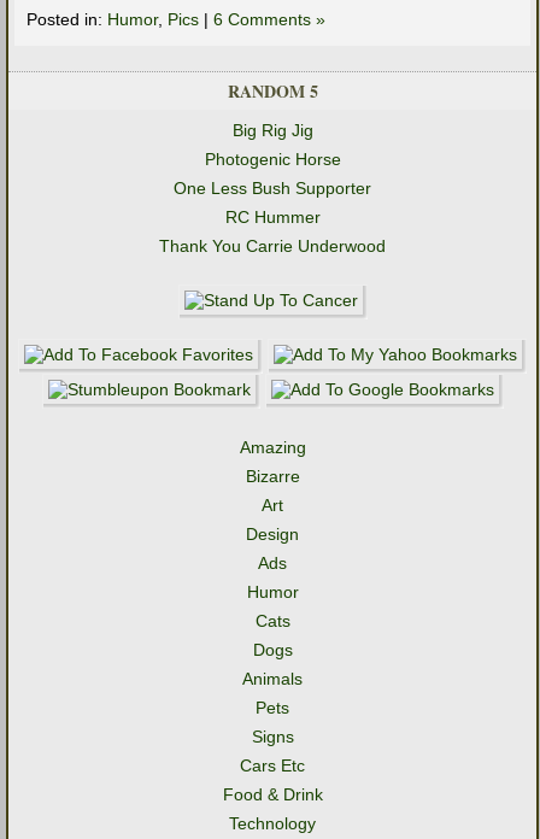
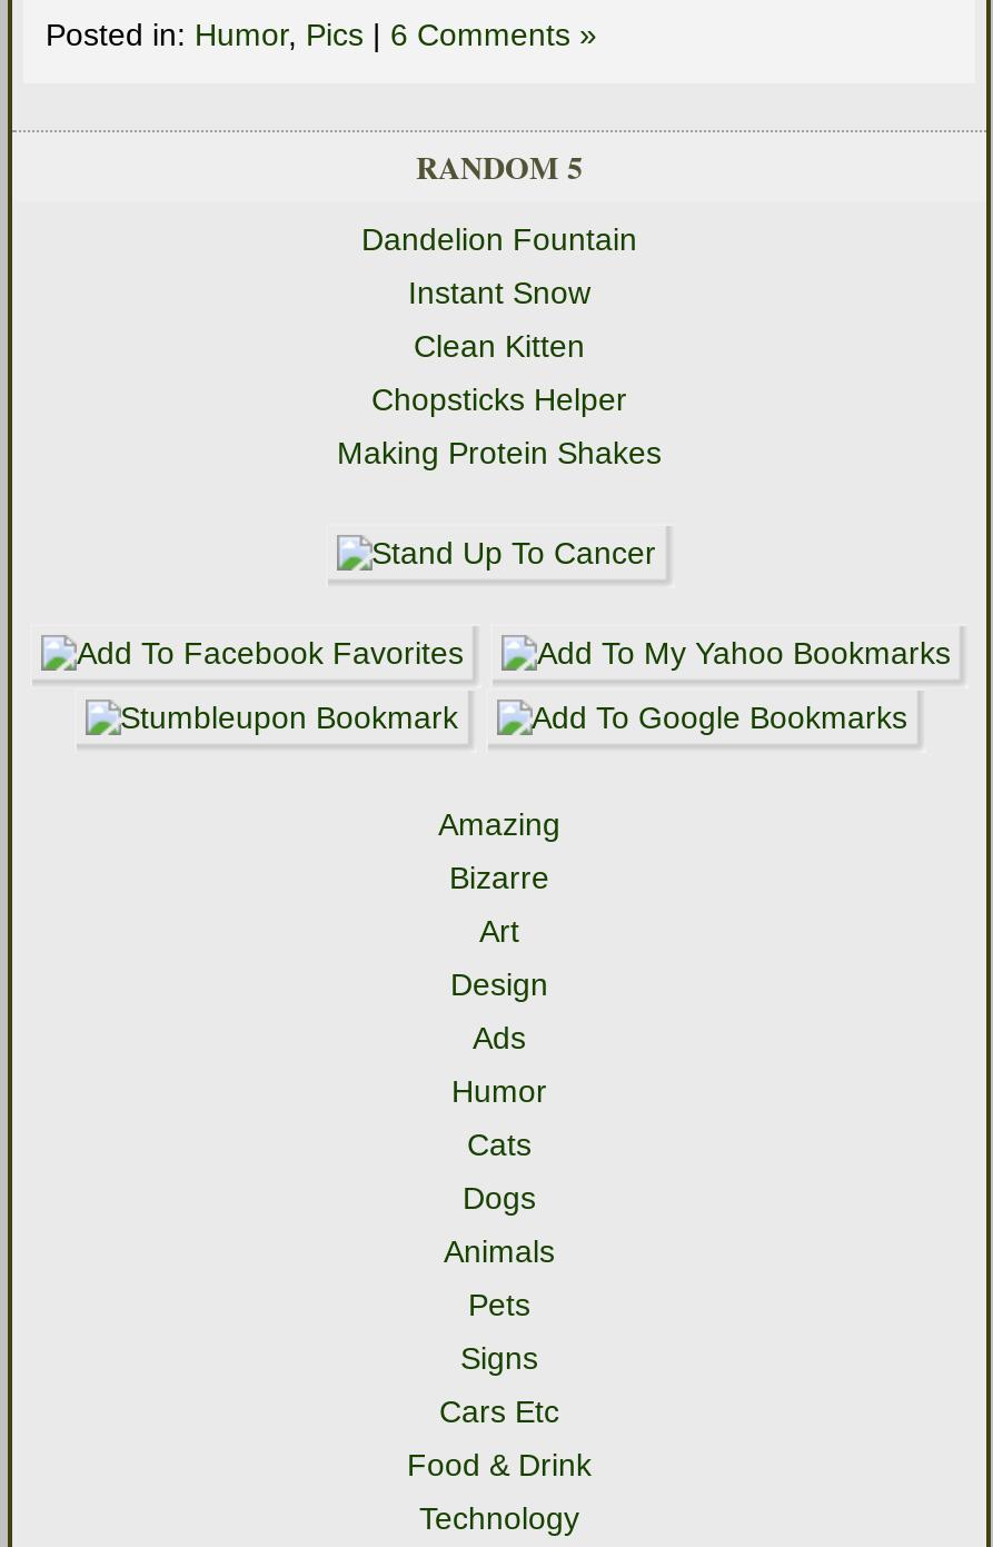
- Big Rig Jig
+ Dandelion Fountain

- Photogenic Horse
+ Instant Snow

- One Less Bush Supporter
+ Clean Kitten

- RC Hummer
+ Chopsticks Helper

- Thank You Carrie Underwood
+ Making Protein Shakes
